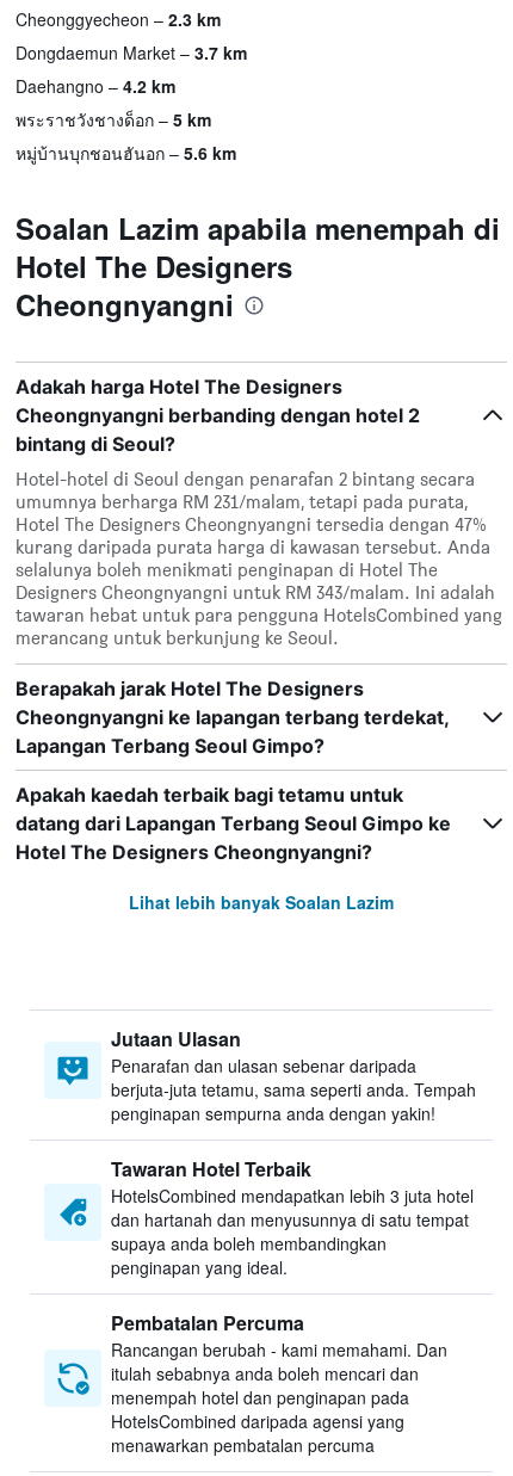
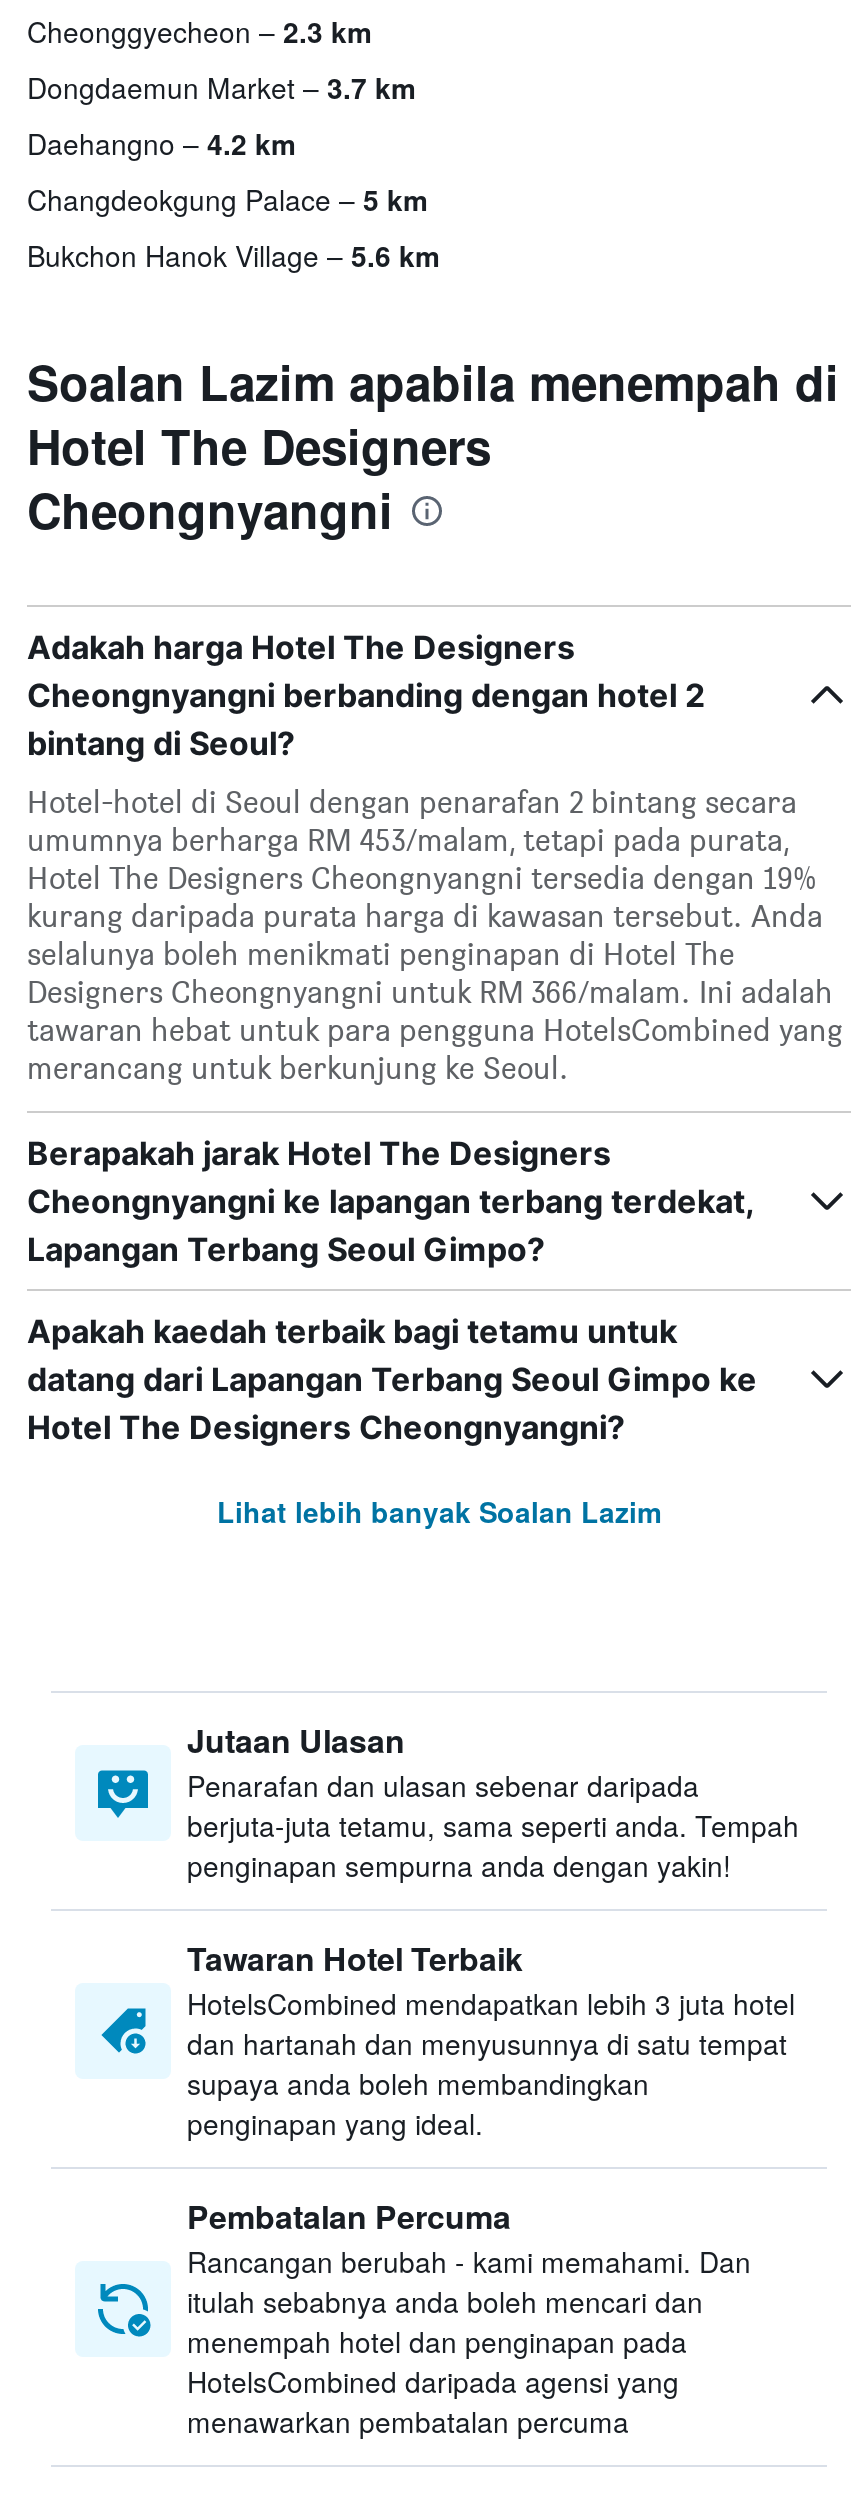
- พระราชวังชางด็อก
+ Changdeokgung Palace

- หมู่บ้านบุกชอนฮันอก
+ Bukchon Hanok Village

- umumnya berharga RM 231/malam, tetapi pada purata,
+ umumnya berharga RM 453/malam, tetapi pada purata,

- Hotel The Designers Cheongnyangni tersedia dengan 47%
+ Hotel The Designers Cheongnyangni tersedia dengan 19%

- Designers Cheongnyangni untuk RM 343/malam. Ini adalah
+ Designers Cheongnyangni untuk RM 366/malam. Ini adalah
